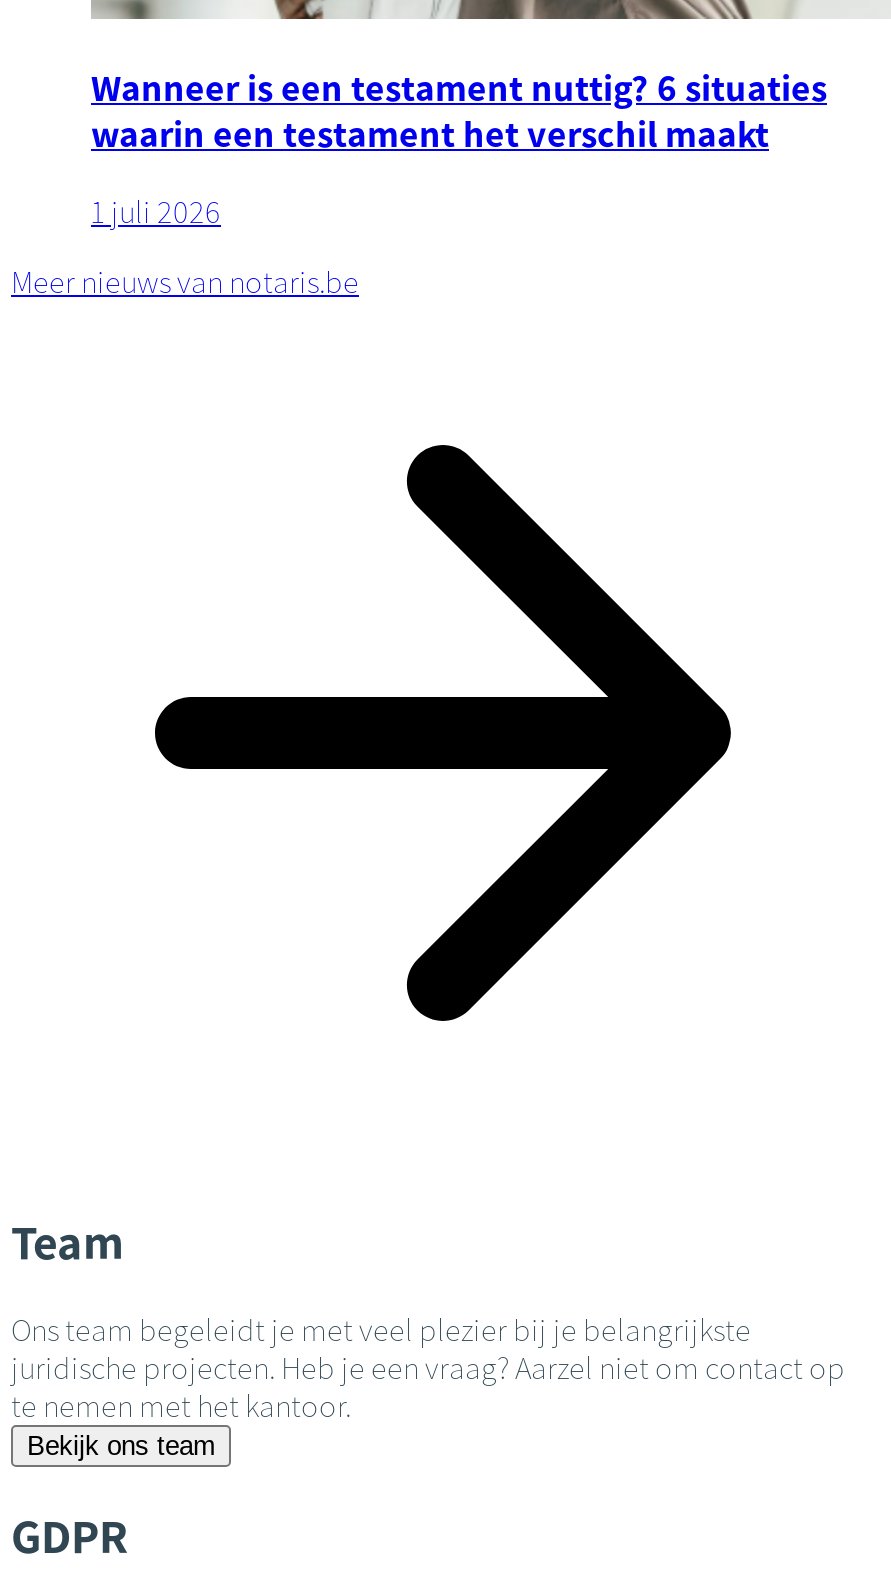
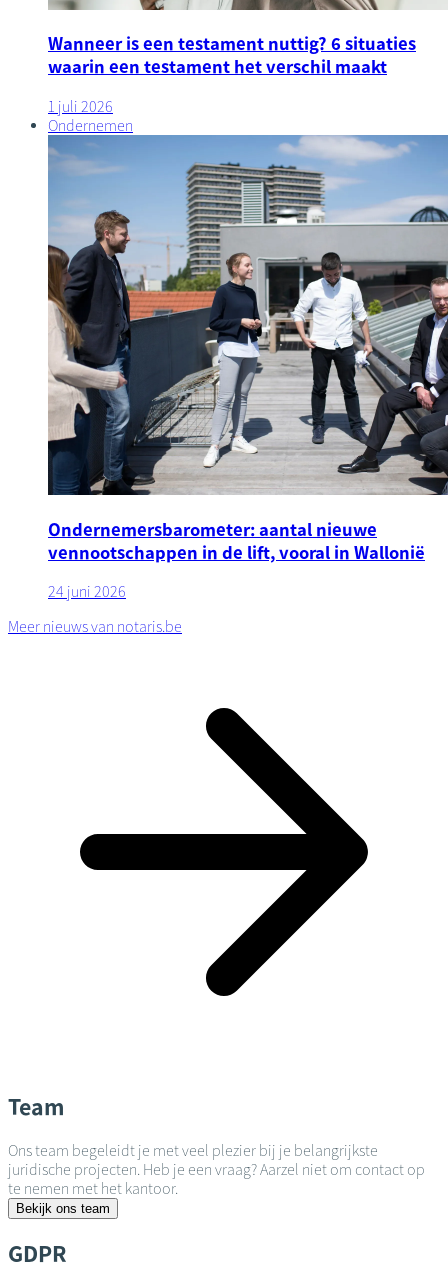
+ [image]
+ Ondernemen

+ Ondernemersbarometer: aantal nieuwe
+ vennootschappen in de lift, vooral in Wallonië
+ 24 juni 2026
